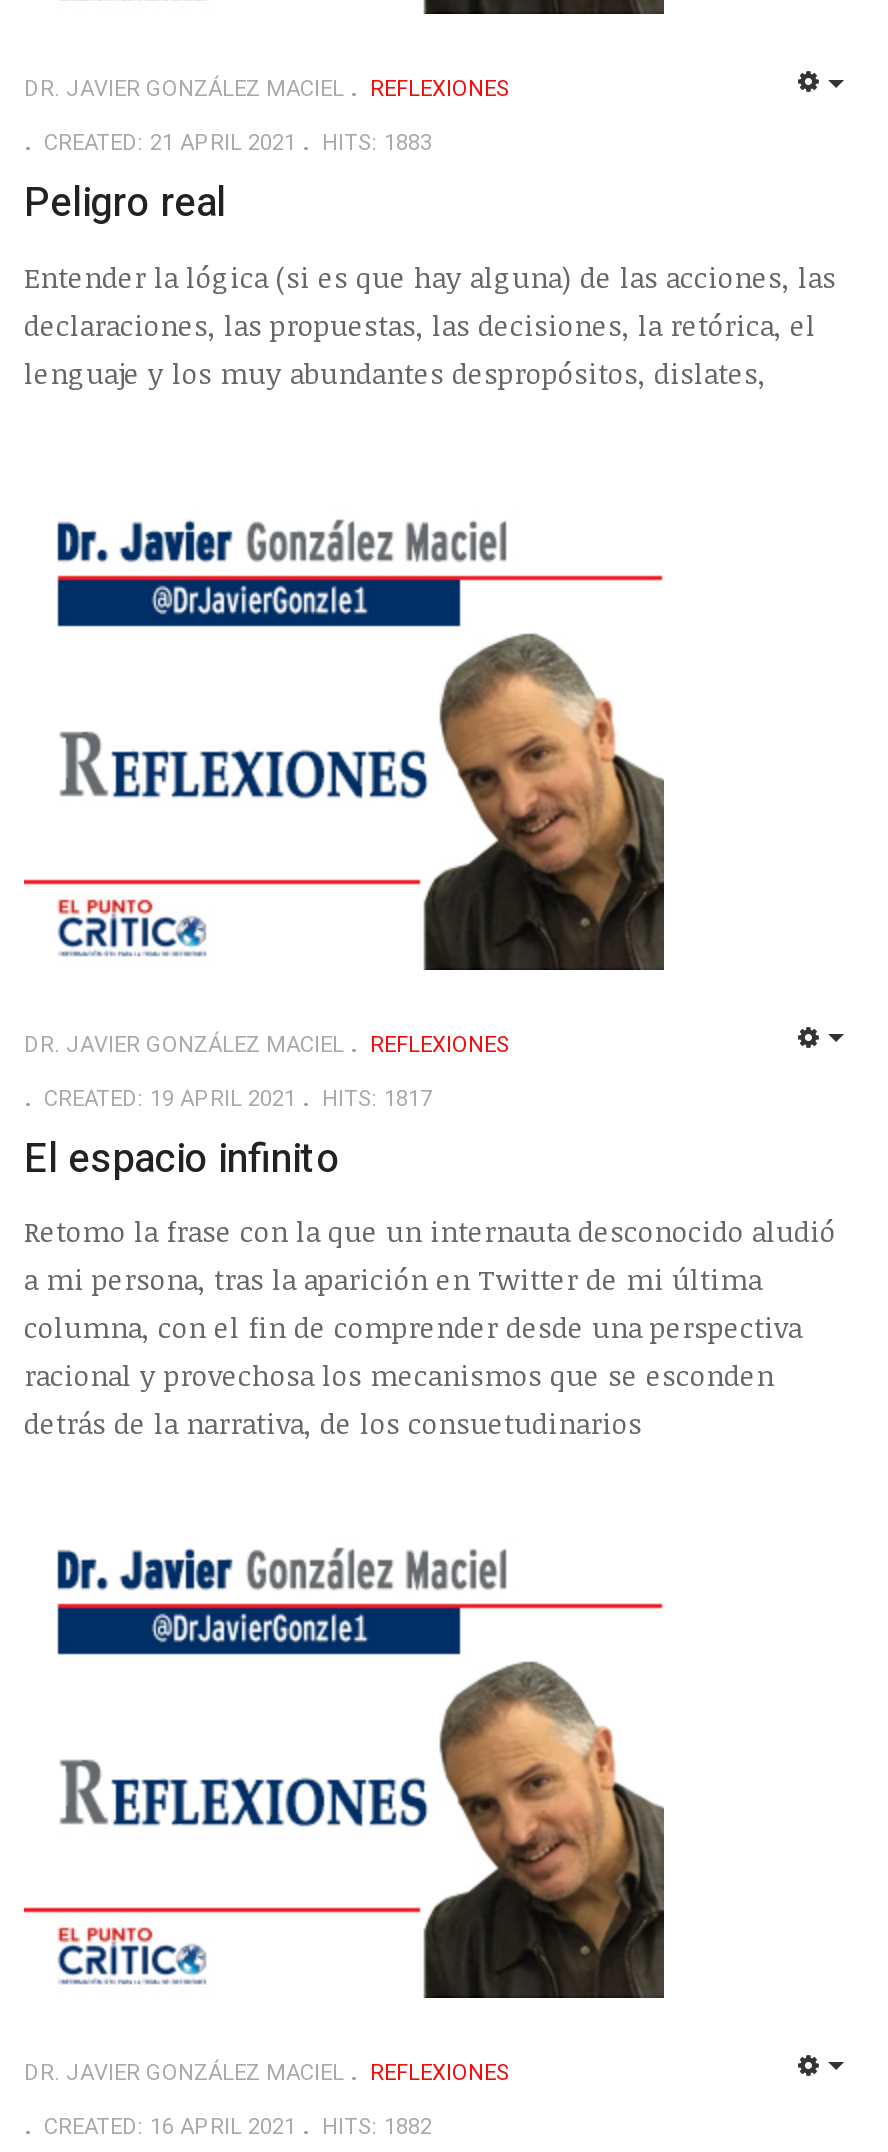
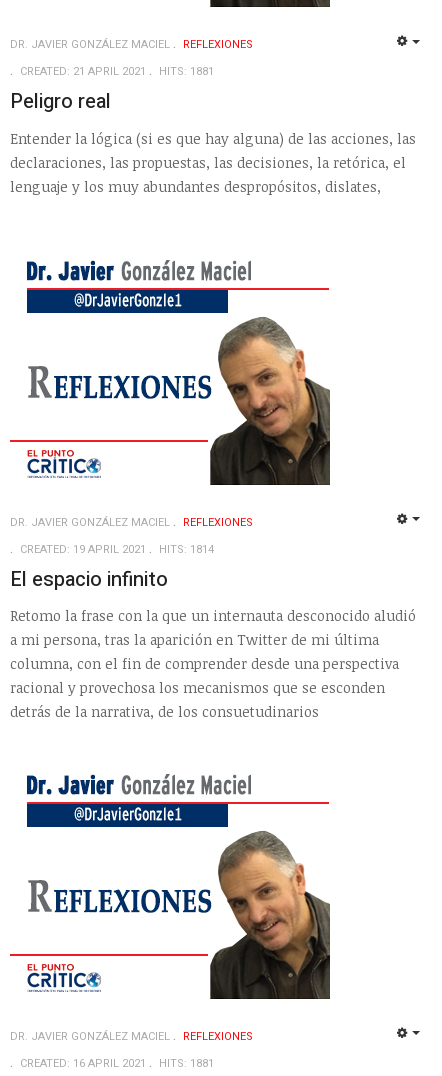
- CREATED: 21 APRIL 2021 HITS: 1883
+ CREATED: 21 APRIL 2021 HITS: 1881

- CREATED: 19 APRIL 2021 HITS: 1817
+ CREATED: 19 APRIL 2021 HITS: 1814

- CREATED: 16 APRIL 2021 HITS: 1882
+ CREATED: 16 APRIL 2021 HITS: 1881
